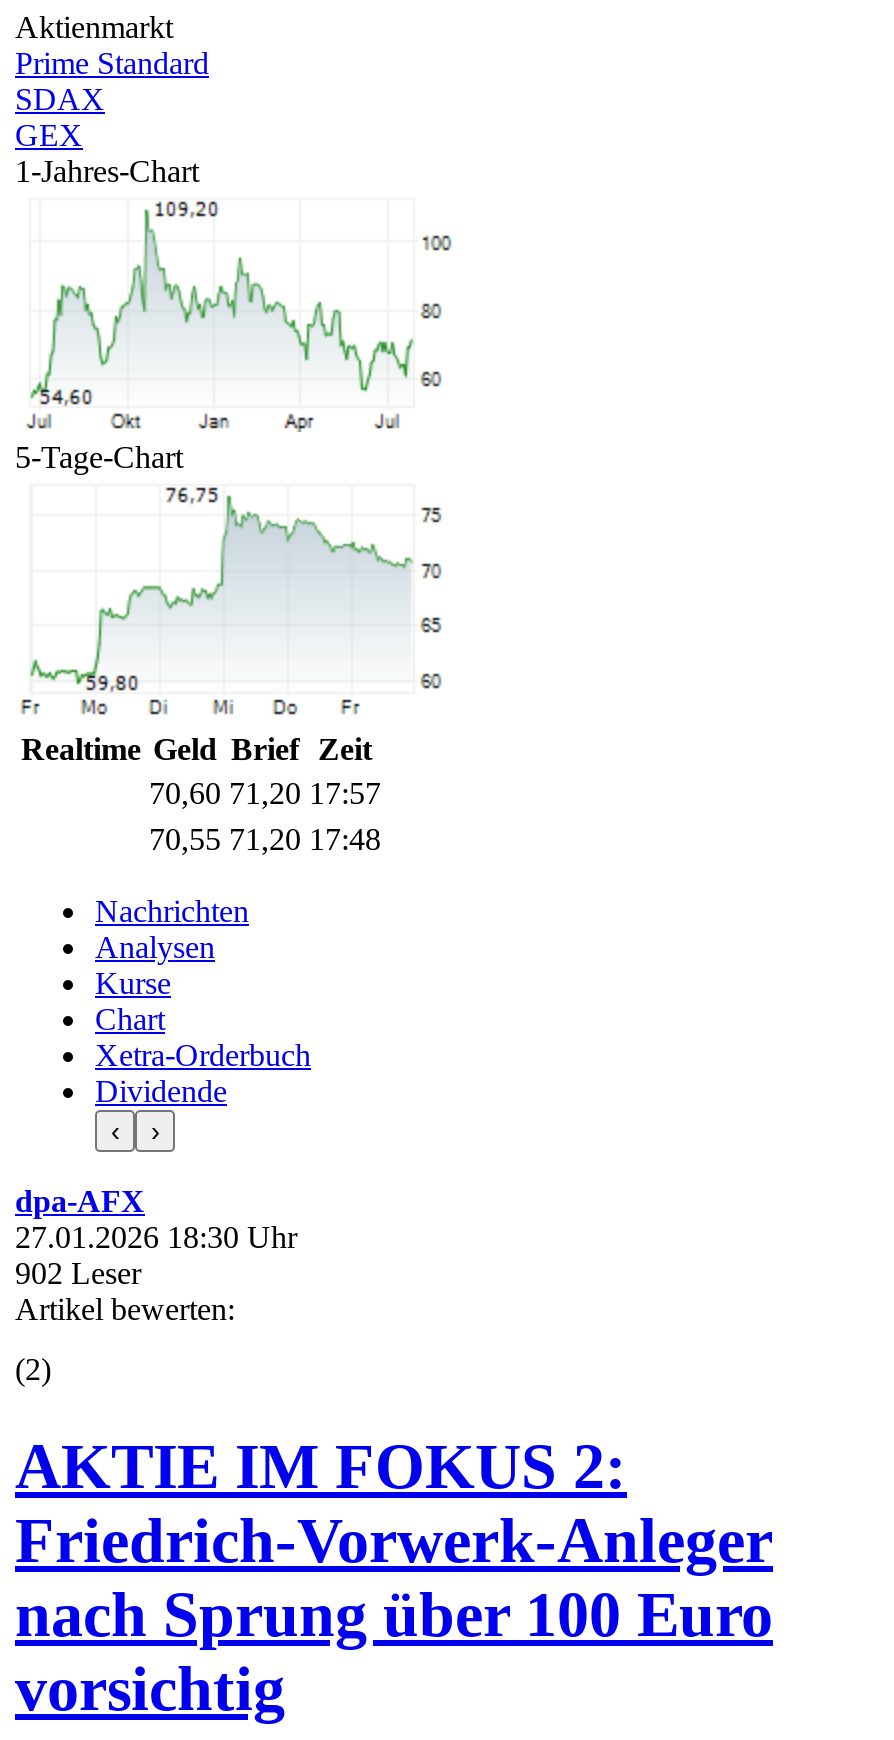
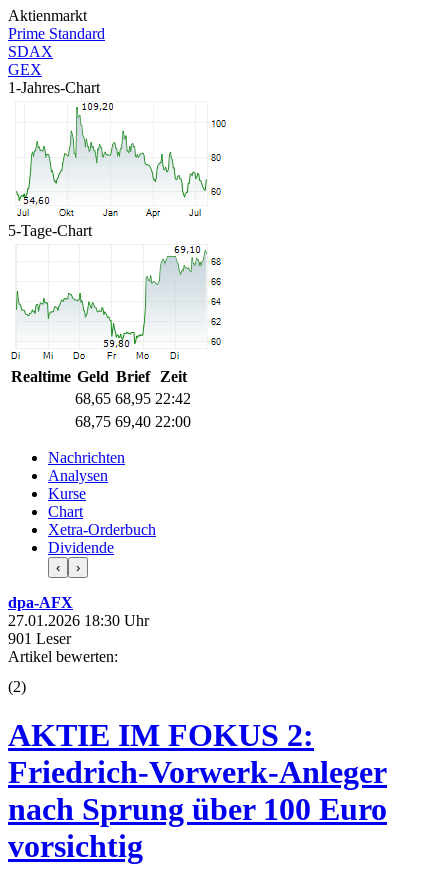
- [image]
+ [image]

- [image]
- 70,60 71,20 17:57
+ [image]
+ 68,65 68,95 22:42

- 70,55 71,20 17:48
+ 68,75 69,40 22:00

- 902 Leser
+ 901 Leser
